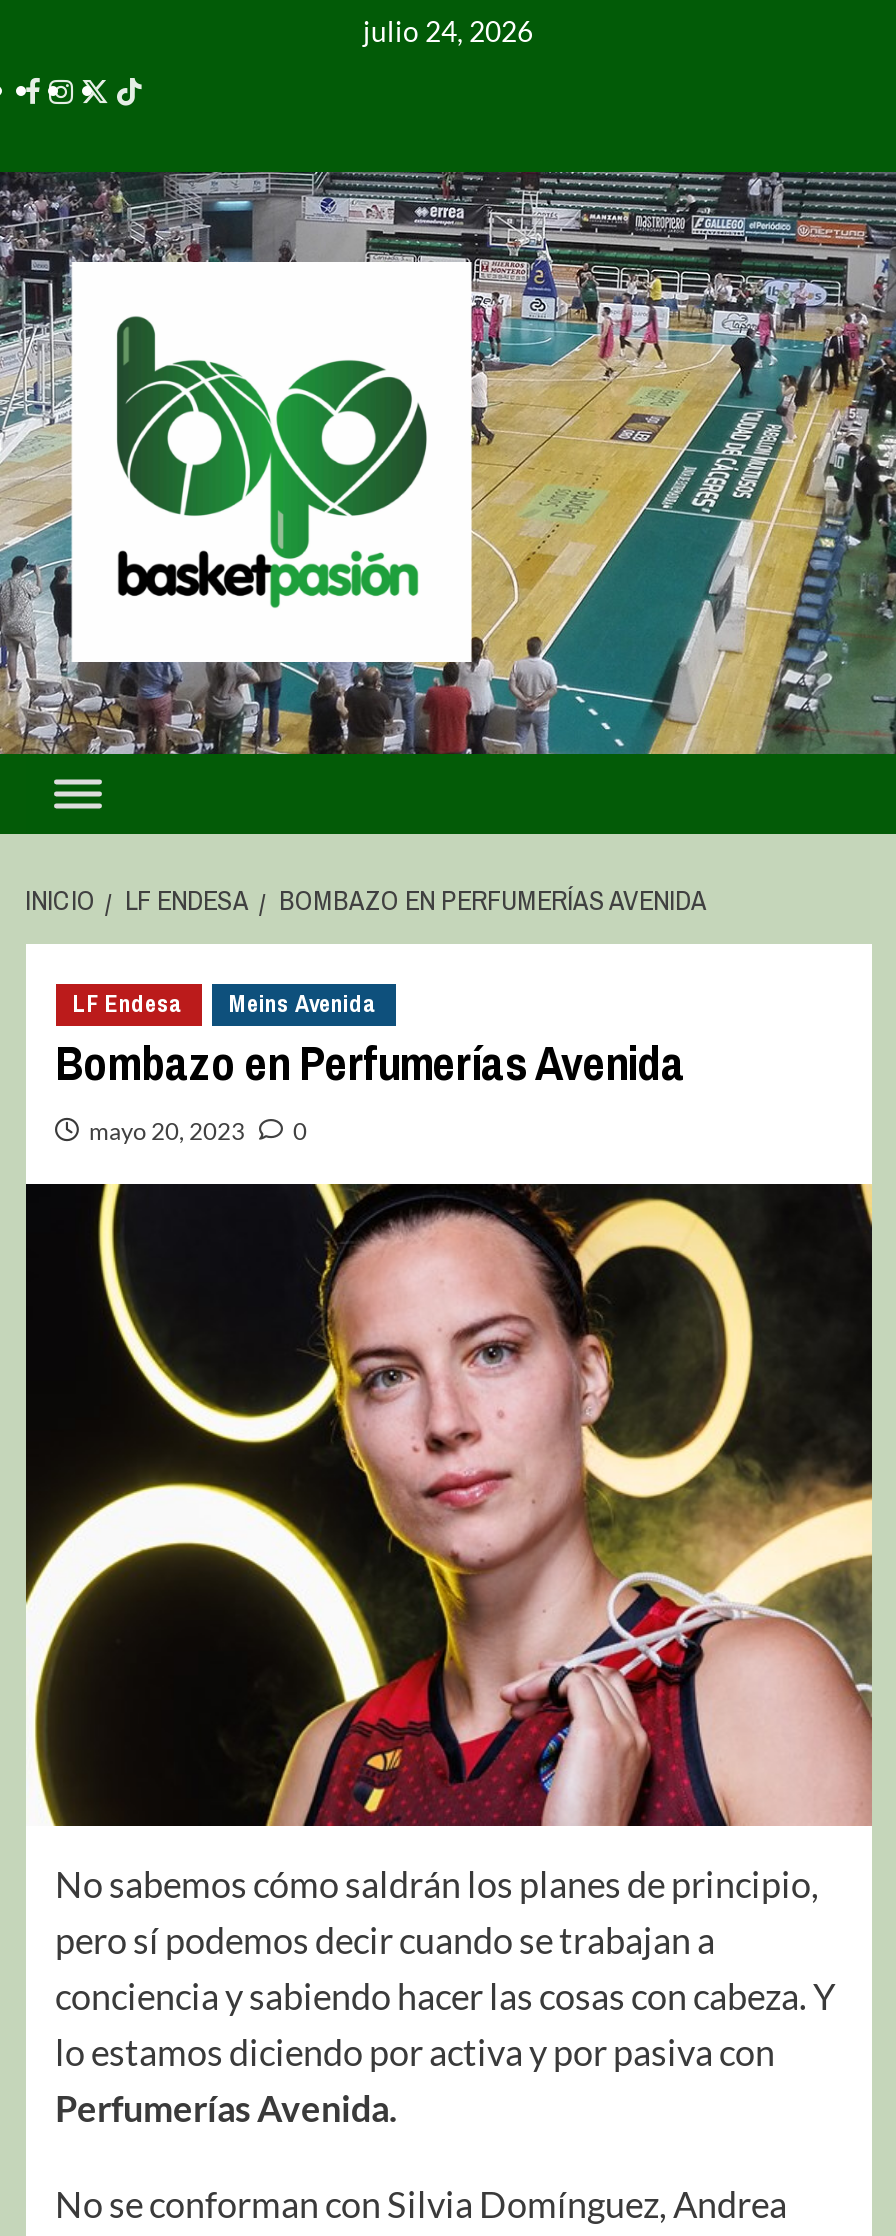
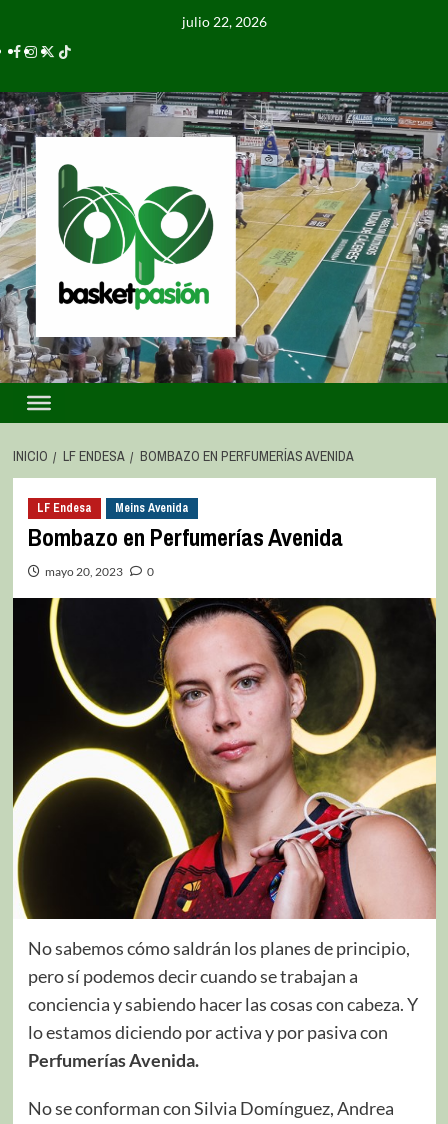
- julio 24, 2026
+ julio 22, 2026
